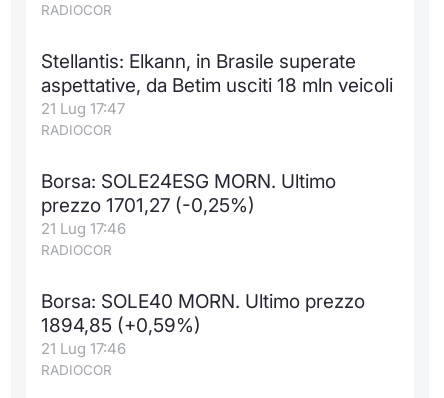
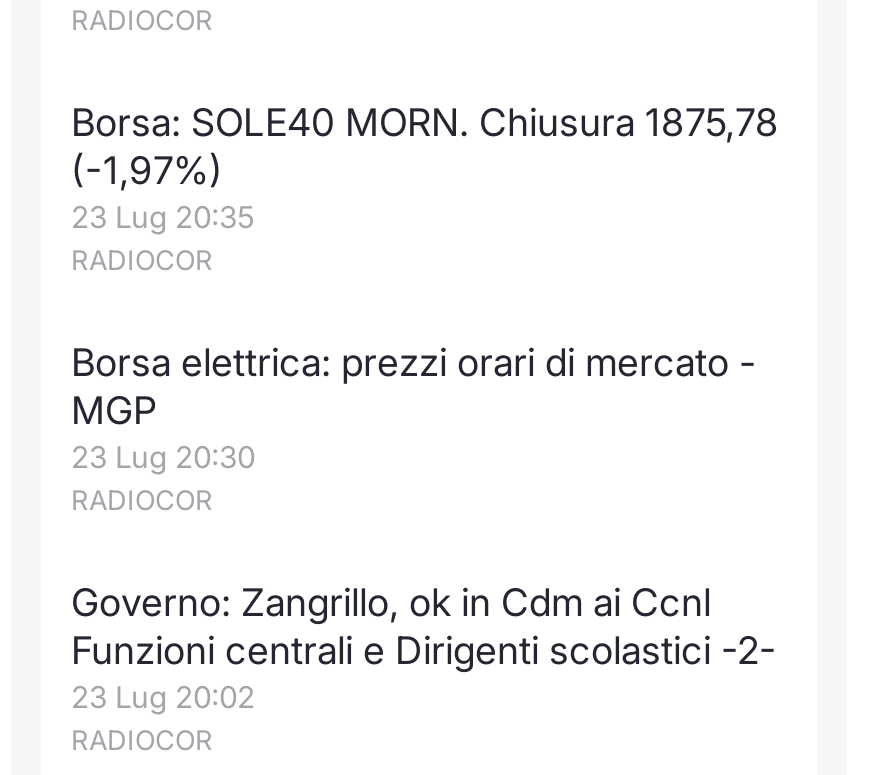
- Stellantis: Elkann, in Brasile superate
- aspettative, da Betim usciti 18 mln veicoli
- 21 Lug 17:47
+ Borsa: SOLE40 MORN. Chiusura 1875,78
+ (-1,97%)
+ 23 Lug 20:35

- Borsa: SOLE24ESG MORN. Ultimo
- prezzo 1701,27 (-0,25%)
- 21 Lug 17:46
+ Borsa elettrica: prezzi orari di mercato -
+ MGP
+ 23 Lug 20:30

- Borsa: SOLE40 MORN. Ultimo prezzo
- 1894,85 (+0,59%)
- 21 Lug 17:46
+ Governo: Zangrillo, ok in Cdm ai Ccnl
+ Funzioni centrali e Dirigenti scolastici -2-
+ 23 Lug 20:02
